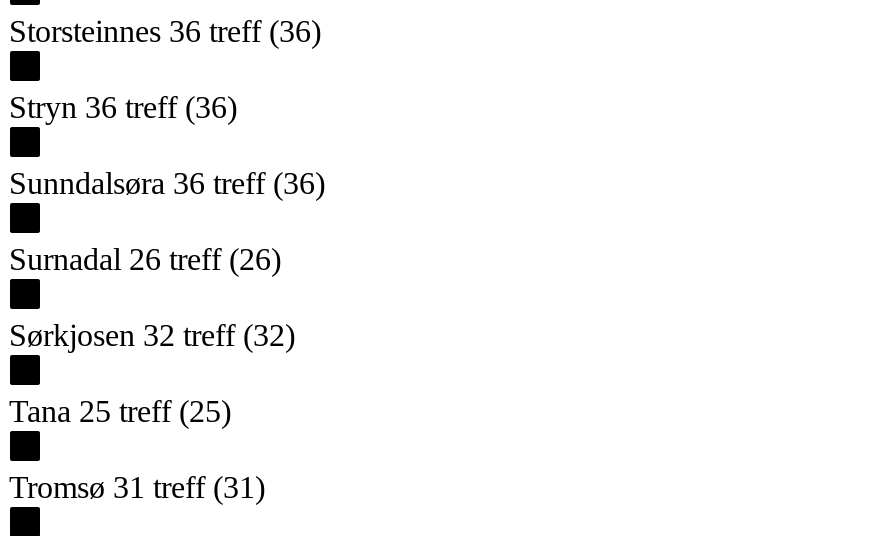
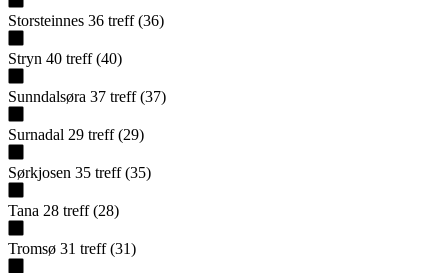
- Stryn 36 treff (36)
+ Stryn 40 treff (40)

- Sunndalsøra 36 treff (36)
+ Sunndalsøra 37 treff (37)

- Surnadal 26 treff (26)
+ Surnadal 29 treff (29)

- Sørkjosen 32 treff (32)
+ Sørkjosen 35 treff (35)

- Tana 25 treff (25)
+ Tana 28 treff (28)
